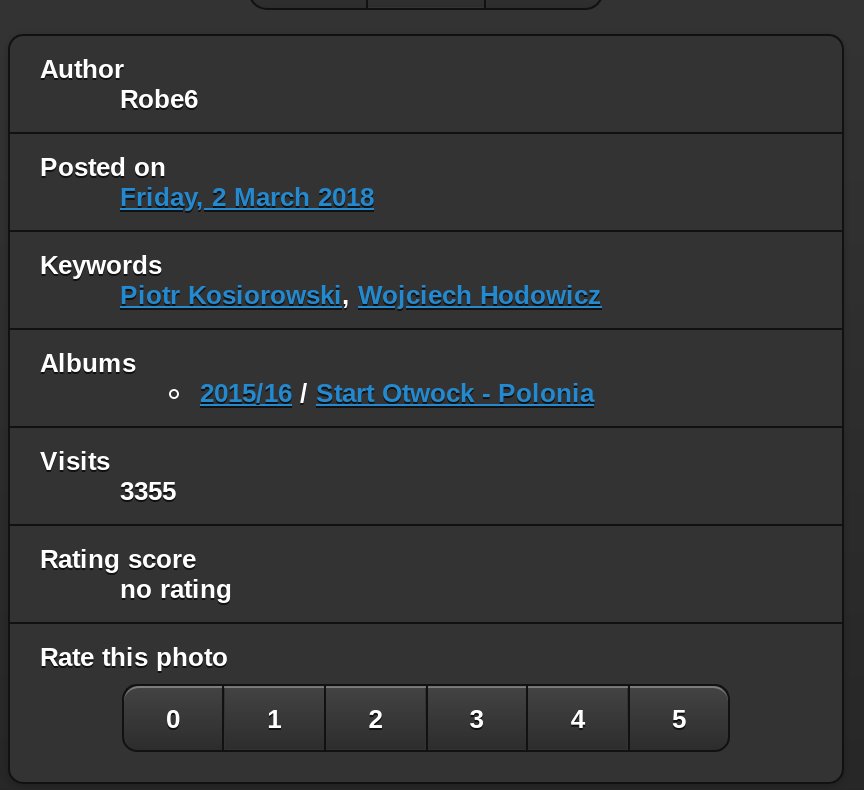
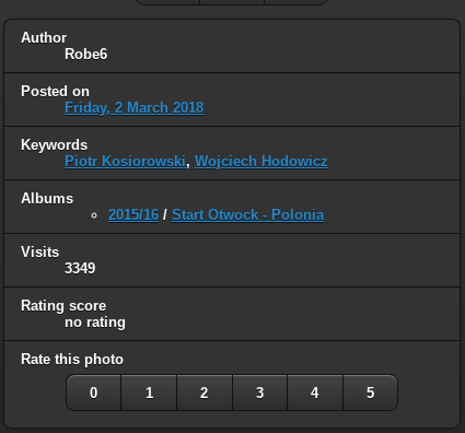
- 3355
+ 3349
